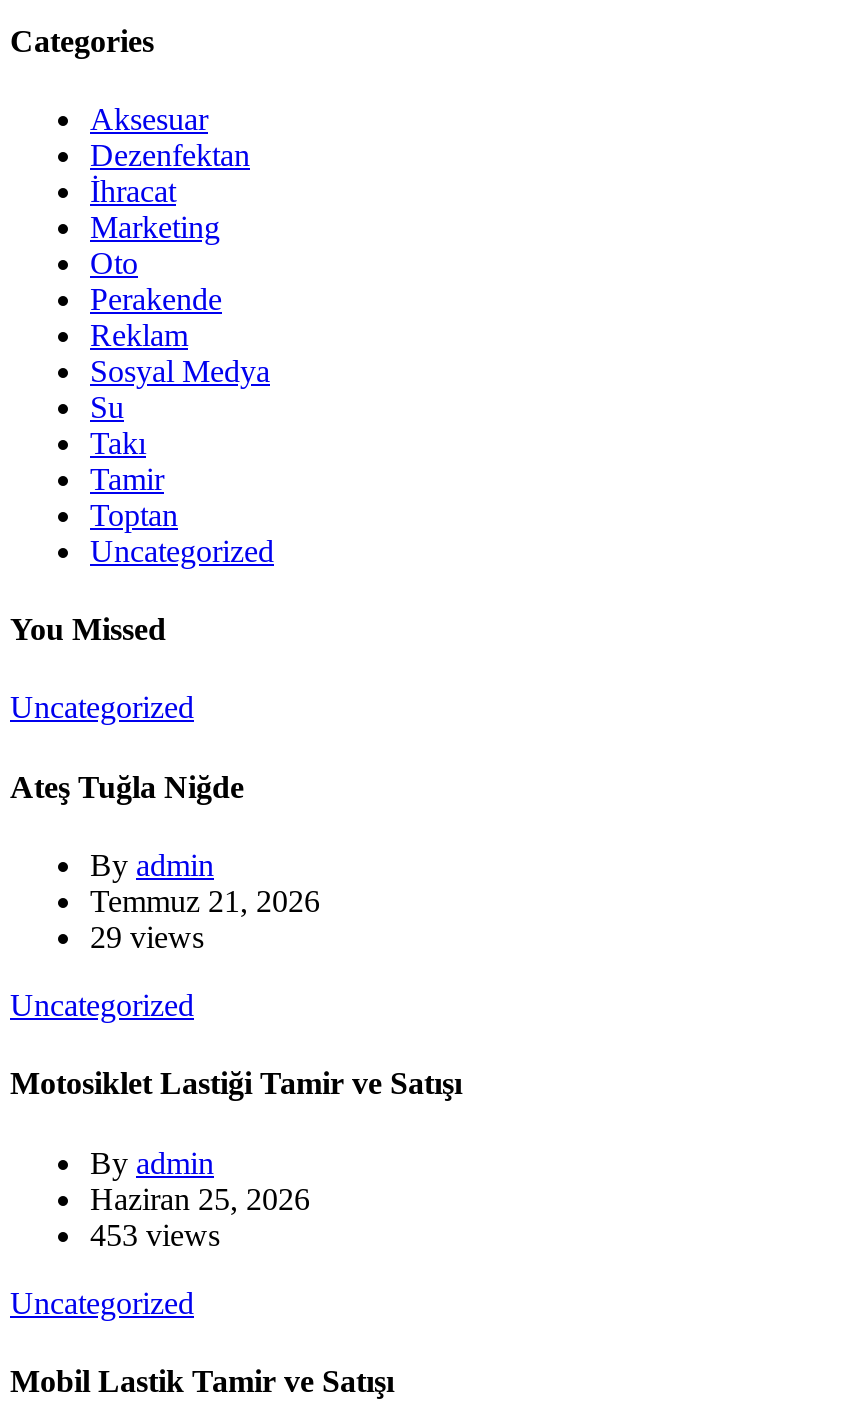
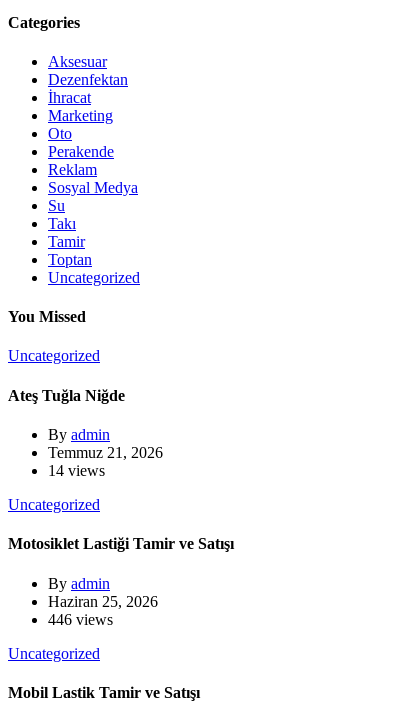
- 29 views
+ 14 views

- 453 views
+ 446 views
